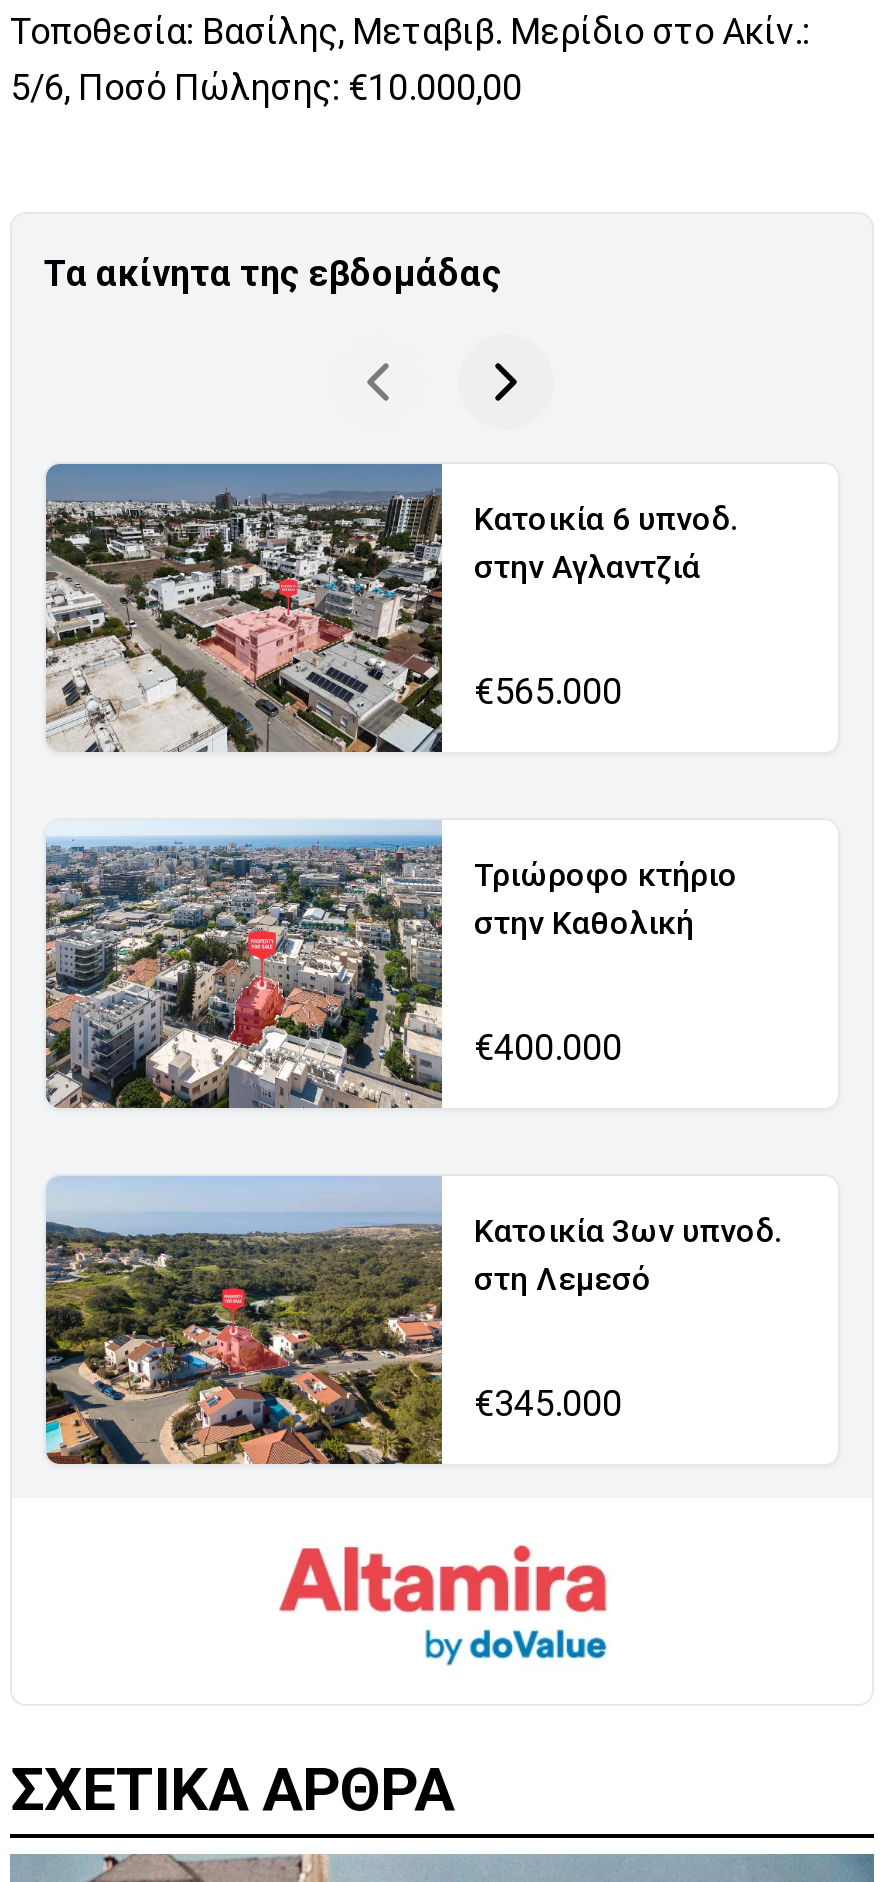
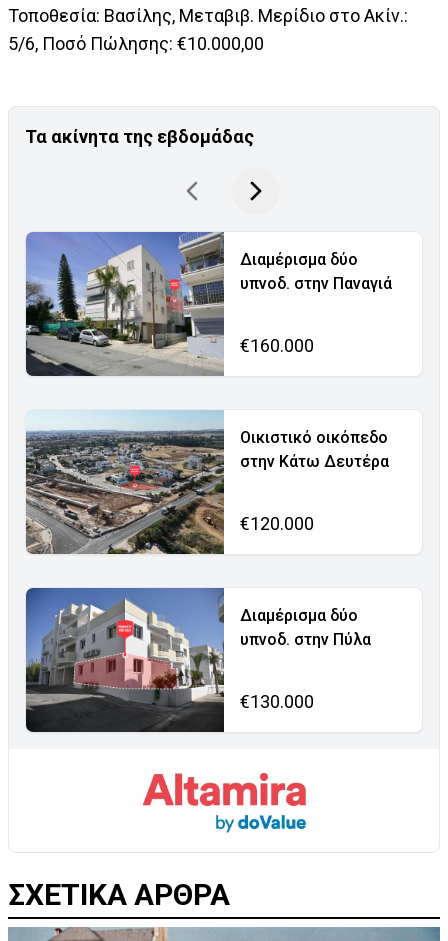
- [image]
- Κατοικία 6 υπνοδ.
- στην Αγλαντζιά
+ [image]
+ Διαμέρισμα δύο
+ υπνοδ. στην Παναγιά

- €565.000
+ €160.000

- [image]
- Τριώροφο κτήριο
- στην Καθολική
+ [image]
+ Οικιστικό οικόπεδο
+ στην Κάτω Δευτέρα

- €400.000
+ €120.000

- [image]
- Κατοικία 3ων υπνοδ.
- στη Λεμεσό
+ [image]
+ Διαμέρισμα δύο
+ υπνοδ. στην Πύλα

- €345.000
+ €130.000
